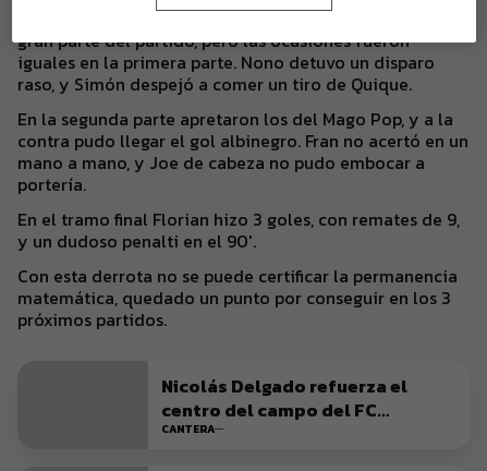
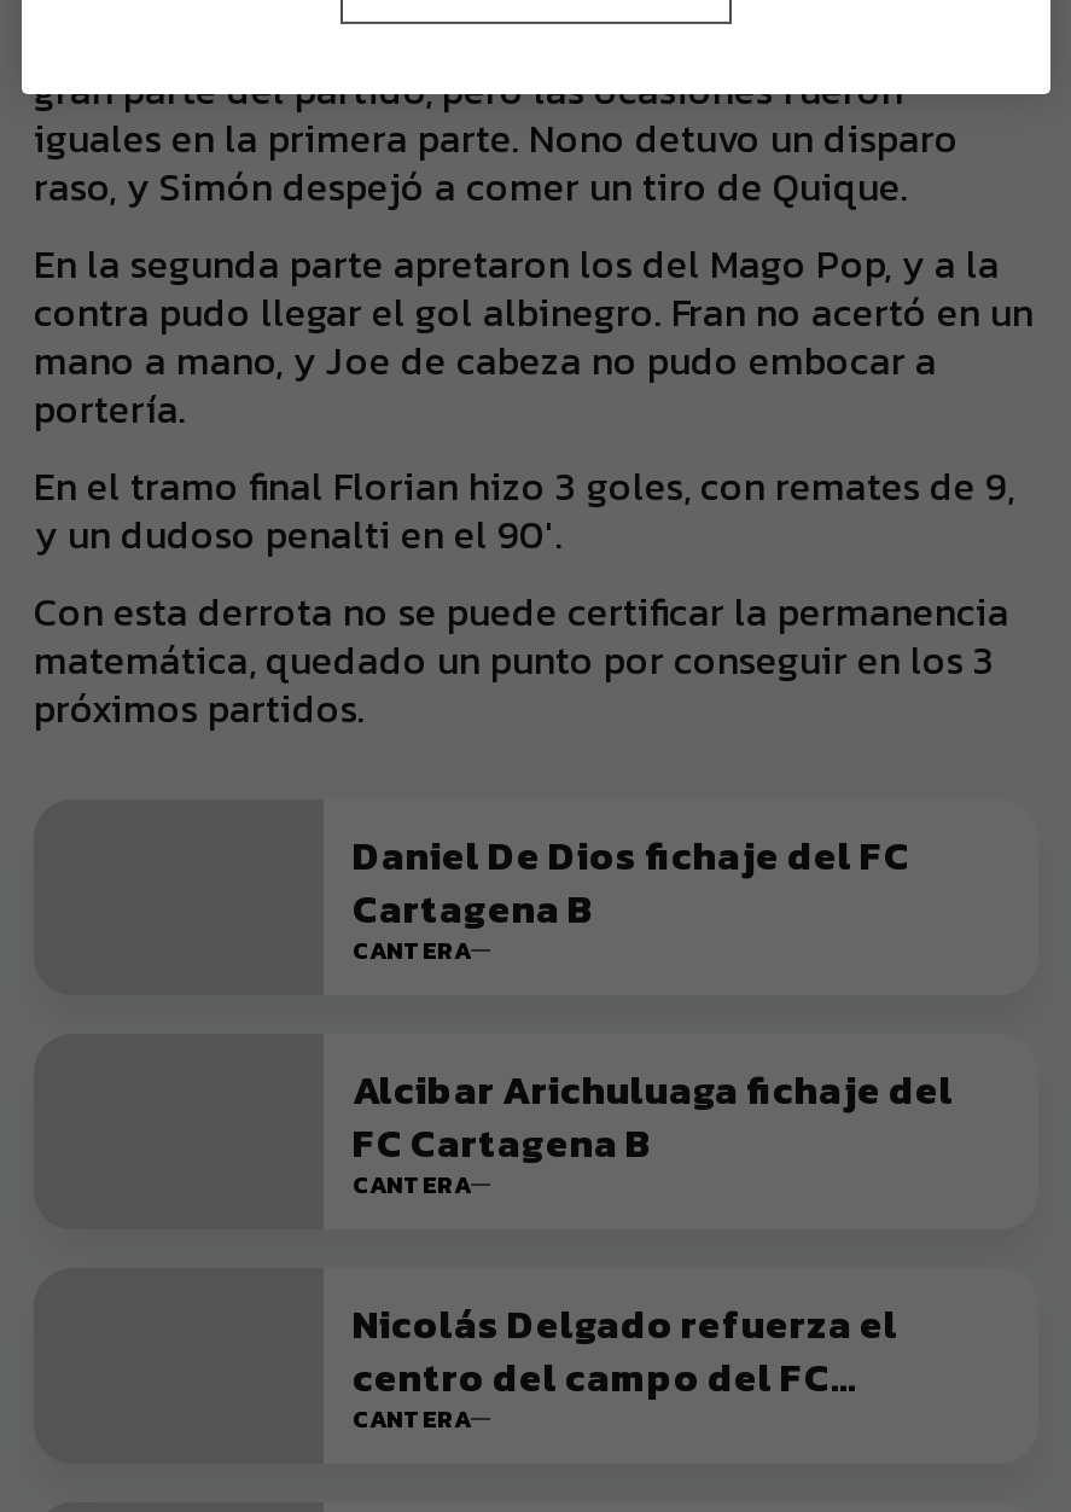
+ Daniel De Dios fichaje del FC
+ Cartagena B
+ CANTERA
+ Alcibar Arichuluaga fichaje del
+ FC Cartagena B
+ CANTERA
